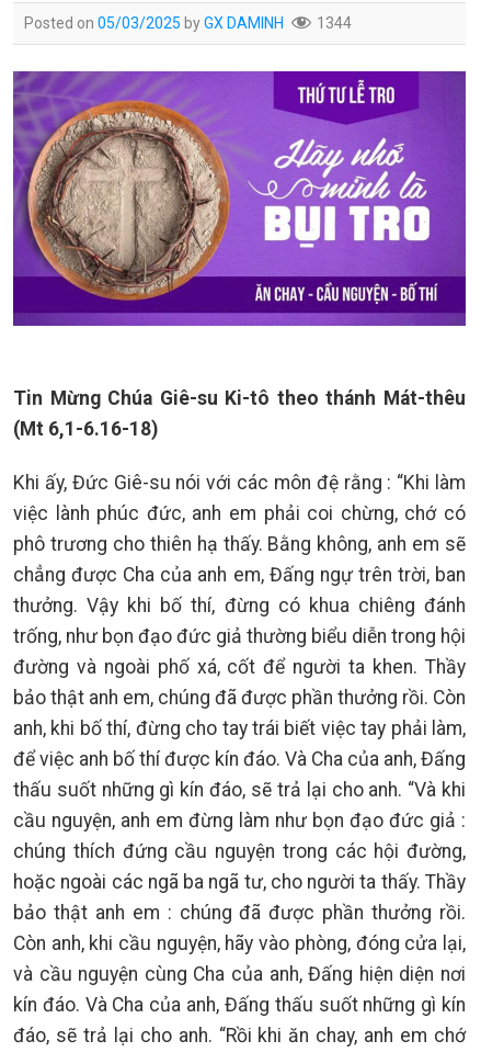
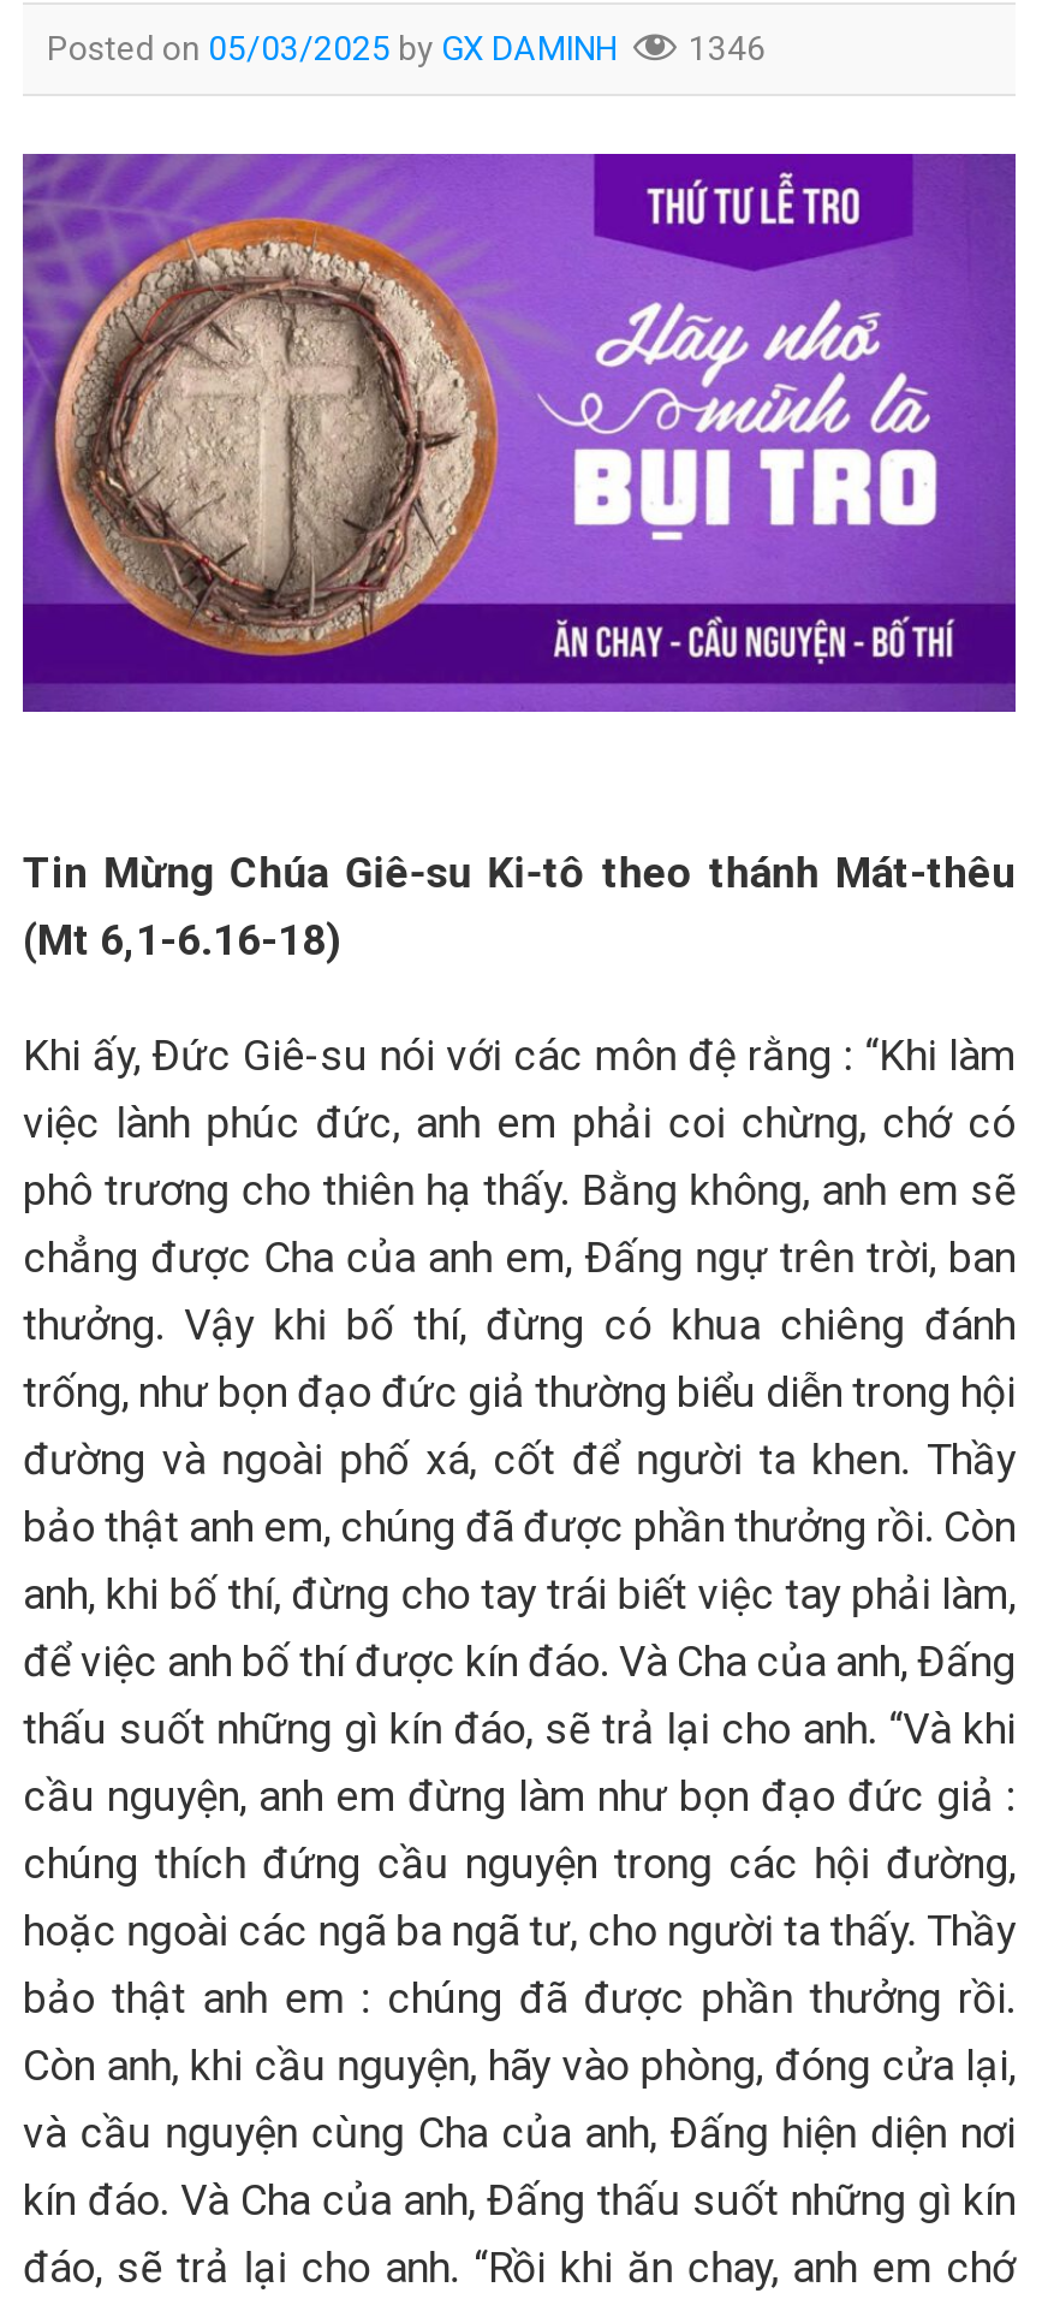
- Posted on 05/03/2025 by GX DAMINH 1344
+ Posted on 05/03/2025 by GX DAMINH 1346
